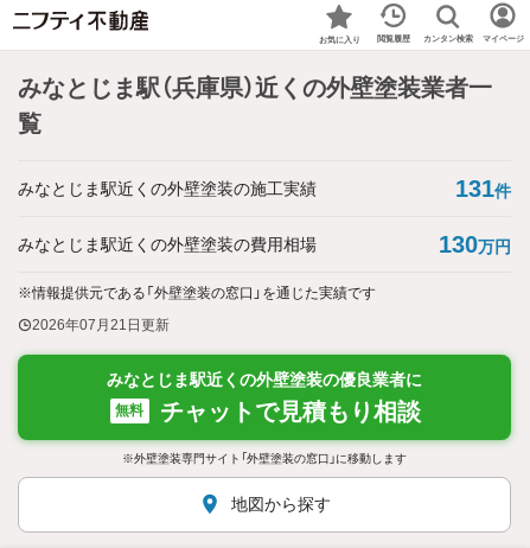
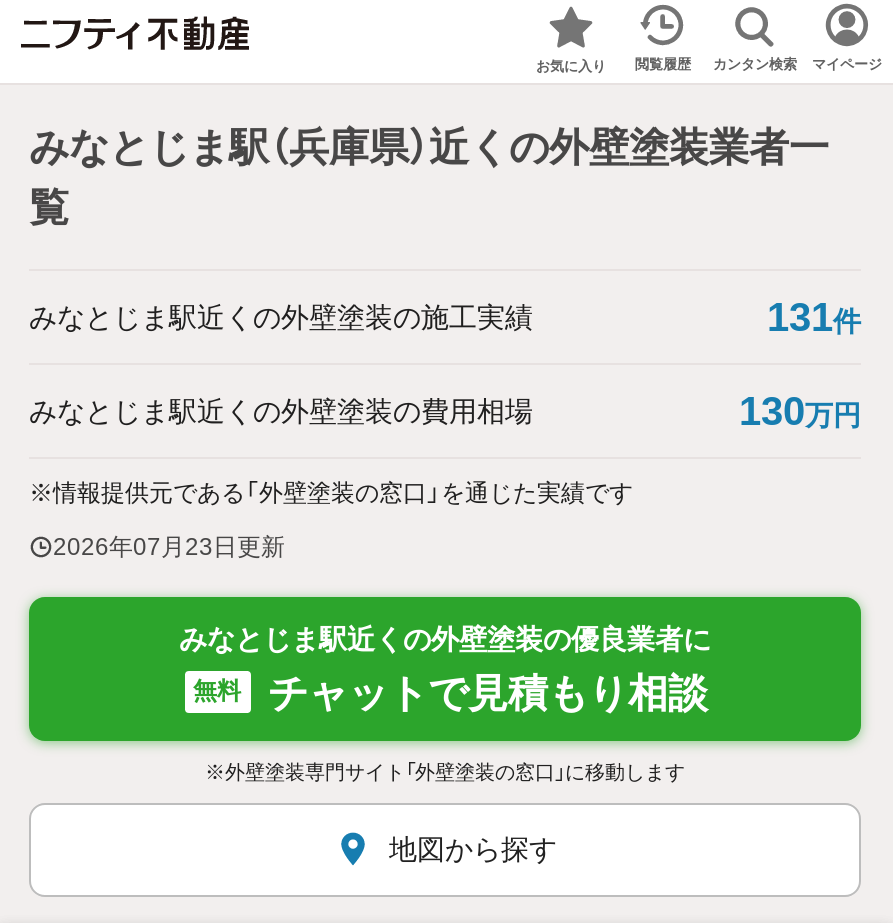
- 2026年07月21日更新
+ 2026年07月23日更新
